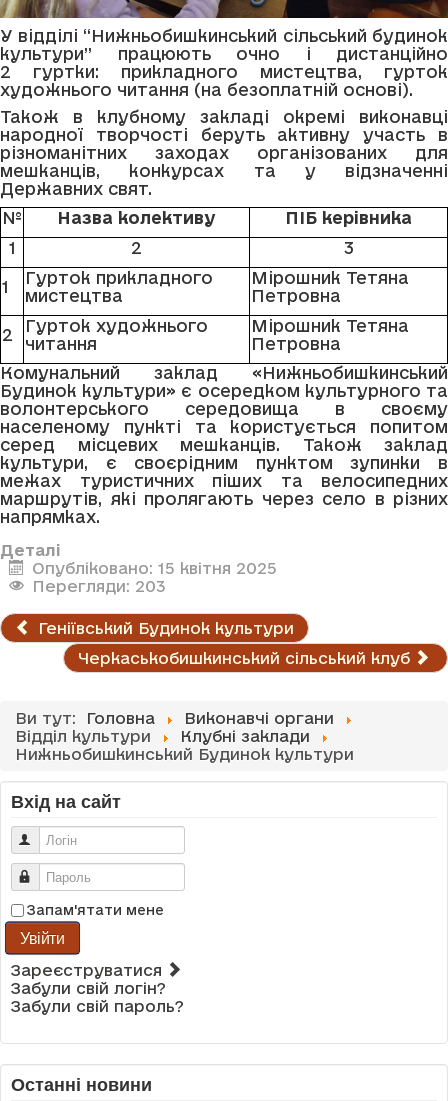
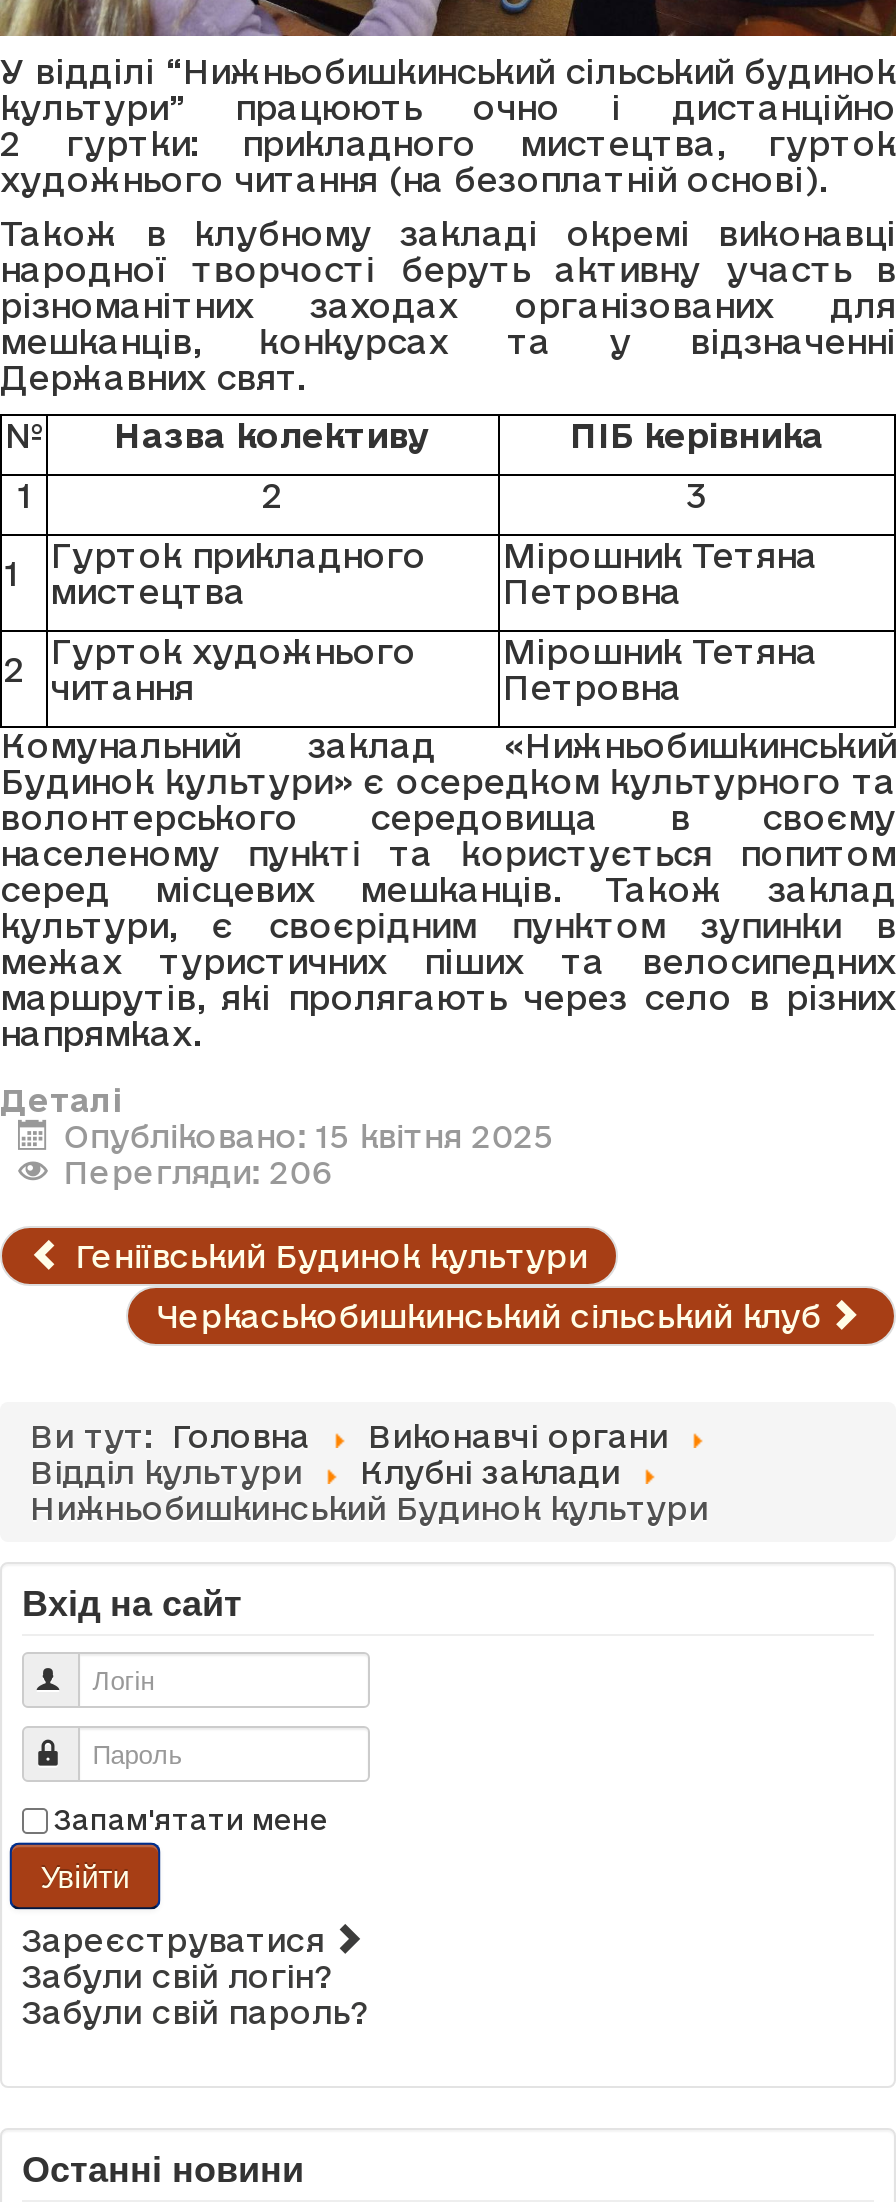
- Перегляди: 203
+ Перегляди: 206
